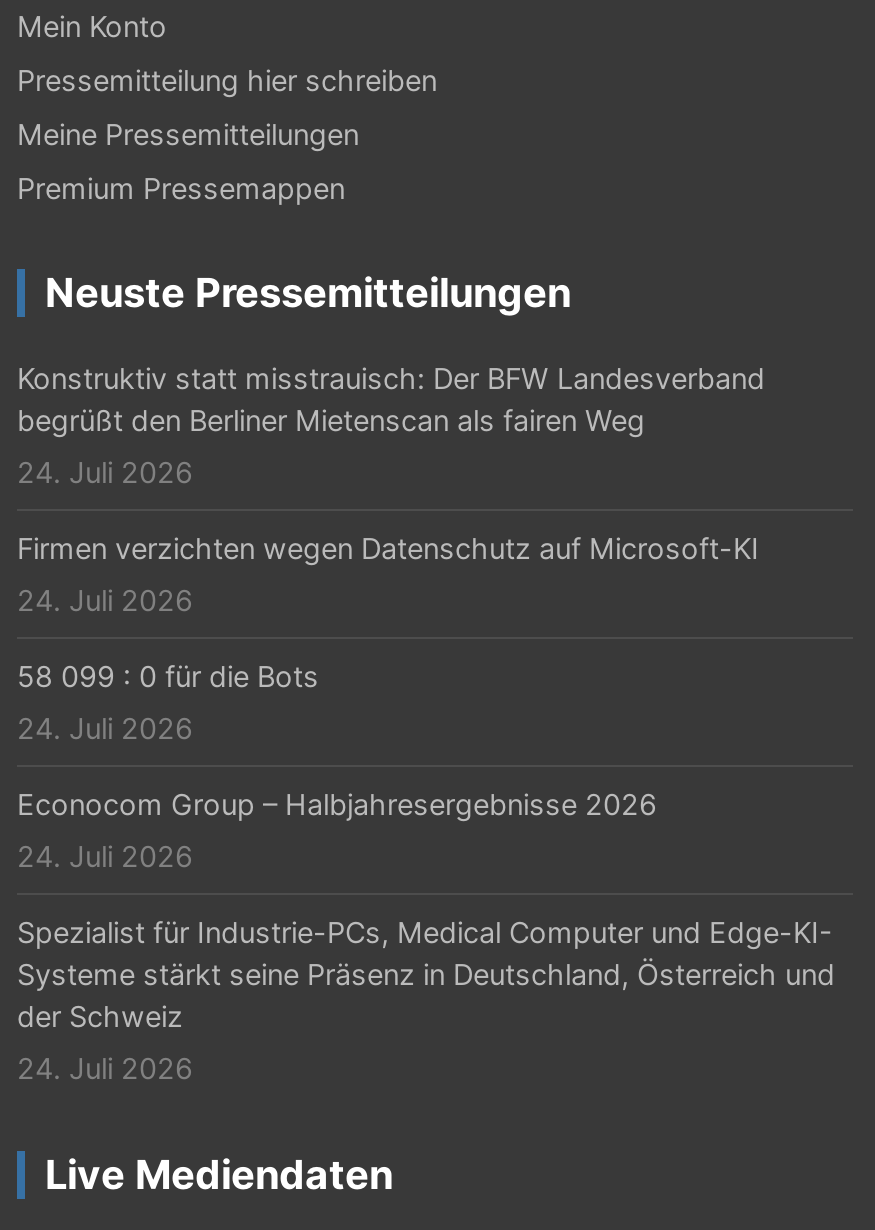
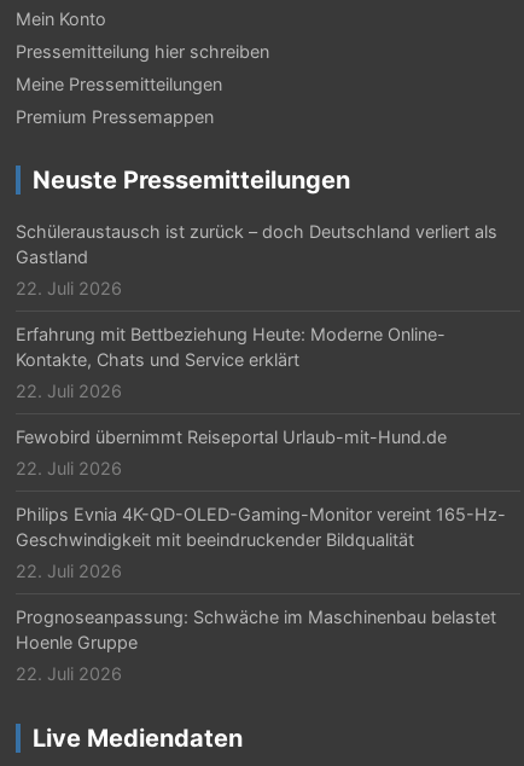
- Konstruktiv statt misstrauisch: Der BFW Landesverband
- begrüßt den Berliner Mietenscan als fairen Weg
+ Schüleraustausch ist zurück – doch Deutschland verliert als
+ Gastland

- 24. Juli 2026
+ 22. Juli 2026

- Firmen verzichten wegen Datenschutz auf Microsoft-KI
+ Erfahrung mit Bettbeziehung Heute: Moderne Online-
+ Kontakte, Chats und Service erklärt

- 24. Juli 2026
+ 22. Juli 2026

- 58 099 : 0 für die Bots
+ Fewobird übernimmt Reiseportal Urlaub-mit-Hund.de

- 24. Juli 2026
+ 22. Juli 2026

- Econocom Group – Halbjahresergebnisse 2026
+ Philips Evnia 4K-QD-OLED-Gaming-Monitor vereint 165-Hz-
+ Geschwindigkeit mit beeindruckender Bildqualität

- 24. Juli 2026
+ 22. Juli 2026

- Spezialist für Industrie-PCs, Medical Computer und Edge-KI-
- Systeme stärkt seine Präsenz in Deutschland, Österreich und
- der Schweiz
+ Prognoseanpassung: Schwäche im Maschinenbau belastet
+ Hoenle Gruppe

- 24. Juli 2026
+ 22. Juli 2026
